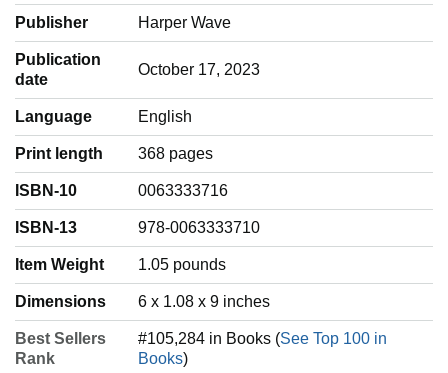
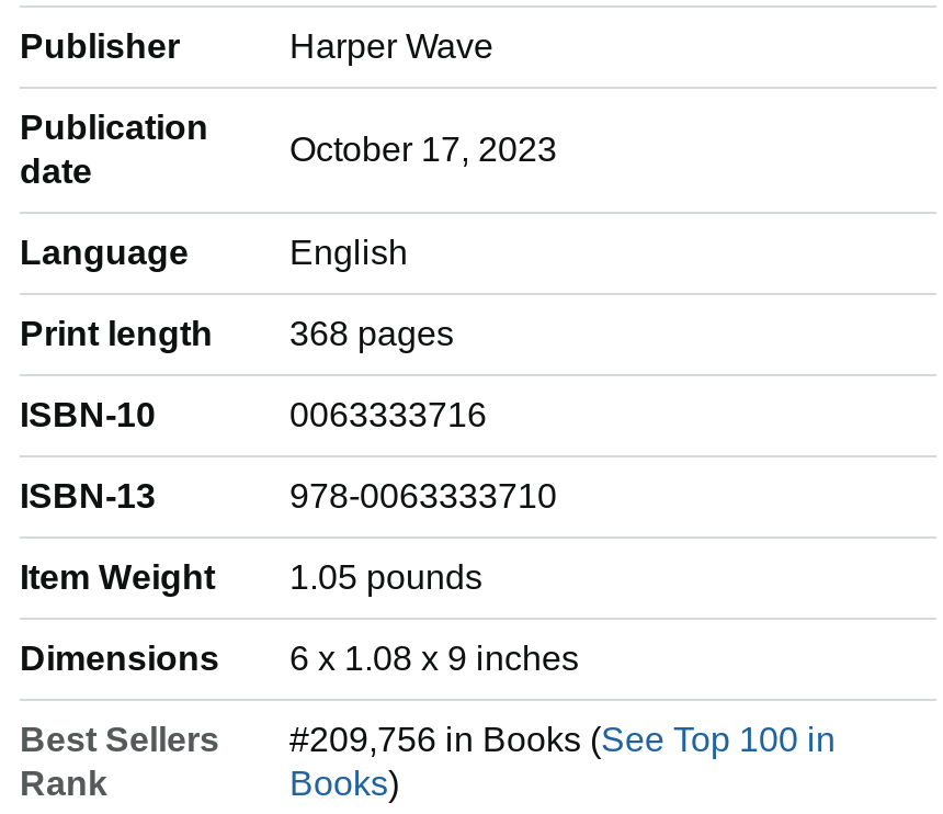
- #105,284 in Books (See Top 100 in
+ #209,756 in Books (See Top 100 in
